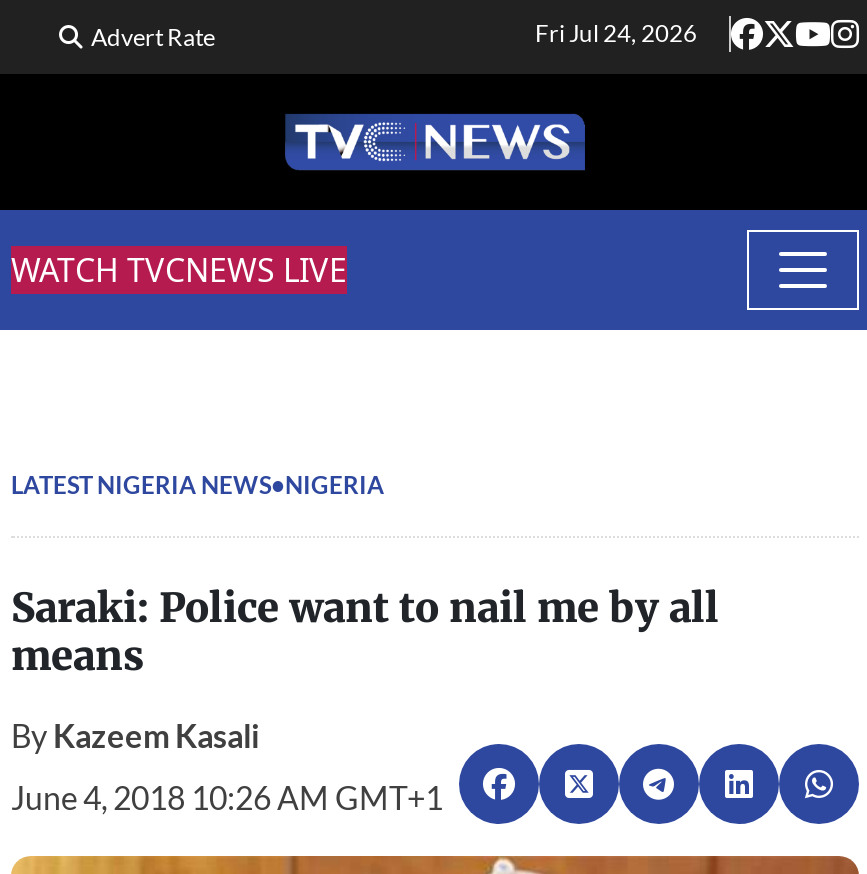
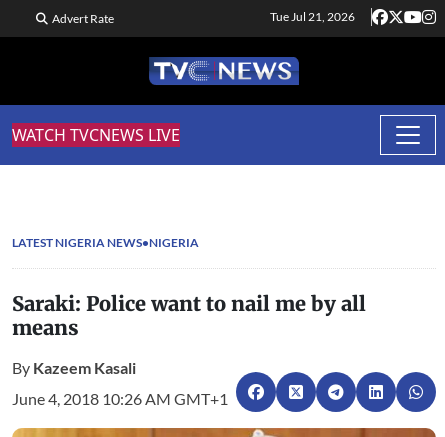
- Fri Jul 24, 2026
+ Tue Jul 21, 2026
